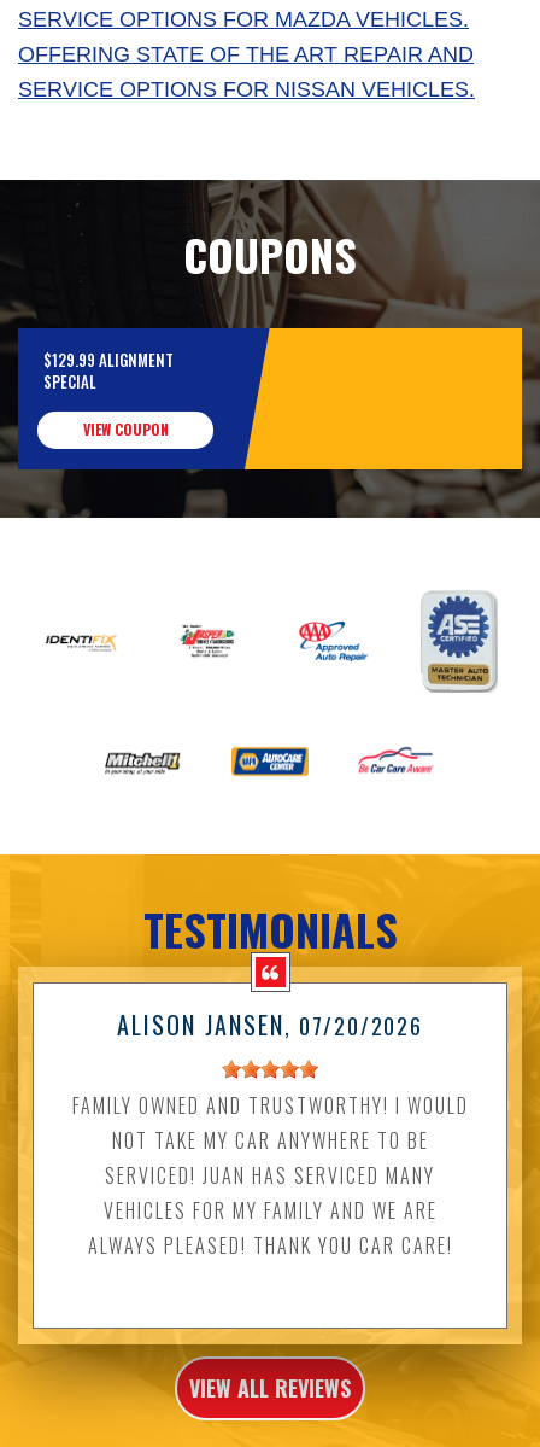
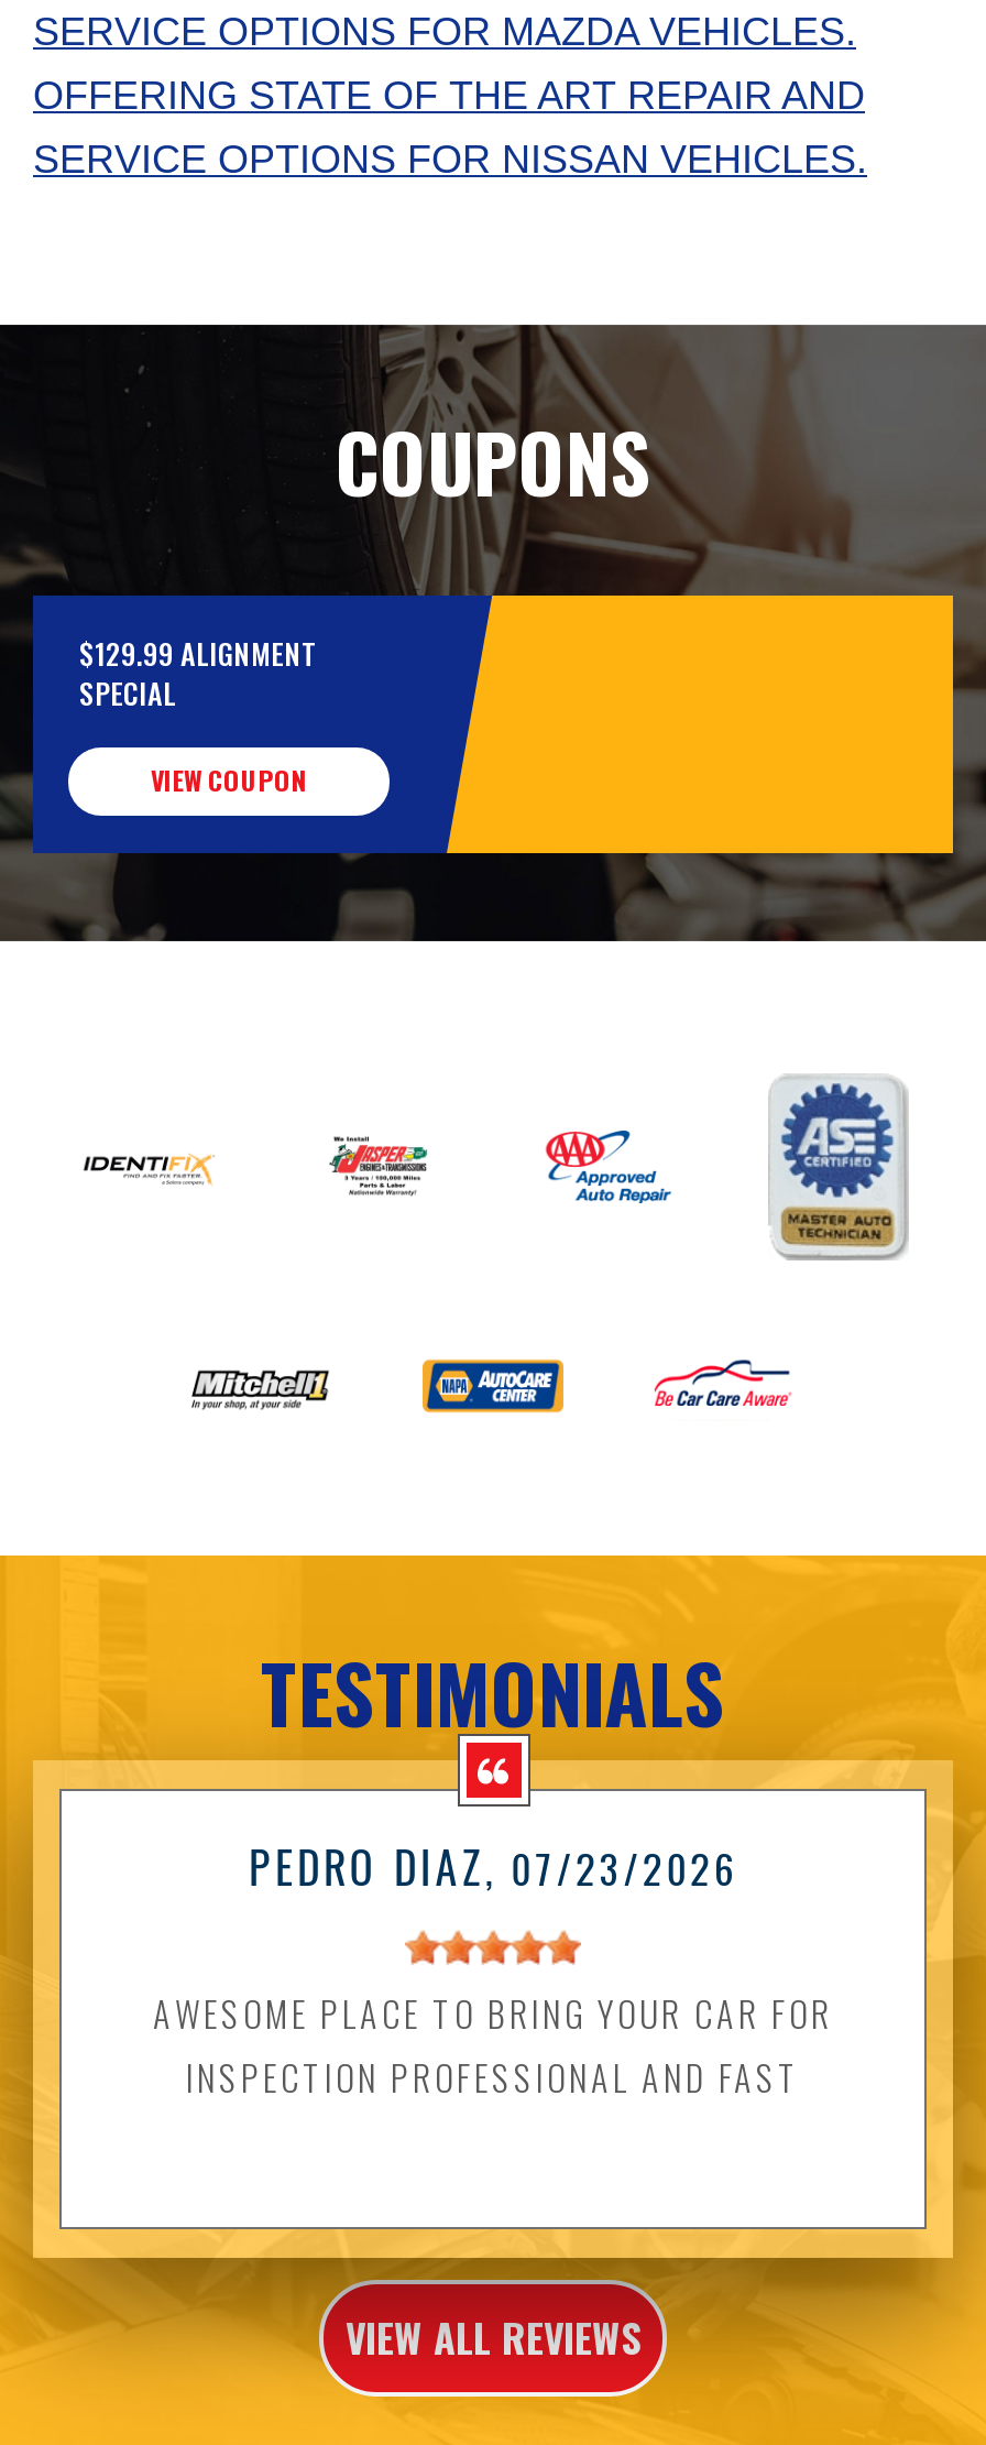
- ALISON JANSEN, 07/20/2026
+ PEDRO DIAZ, 07/23/2026

- FAMILY OWNED AND TRUSTWORTHY! I WOULD
- NOT TAKE MY CAR ANYWHERE TO BE
- SERVICED! JUAN HAS SERVICED MANY
- VEHICLES FOR MY FAMILY AND WE ARE
- ALWAYS PLEASED! THANK YOU CAR CARE!
+ AWESOME PLACE TO BRING YOUR CAR FOR
+ INSPECTION PROFESSIONAL AND FAST
